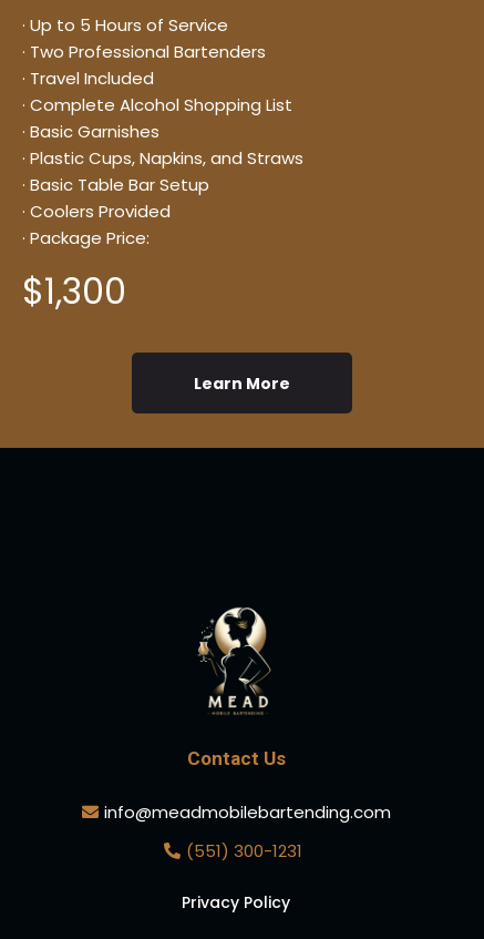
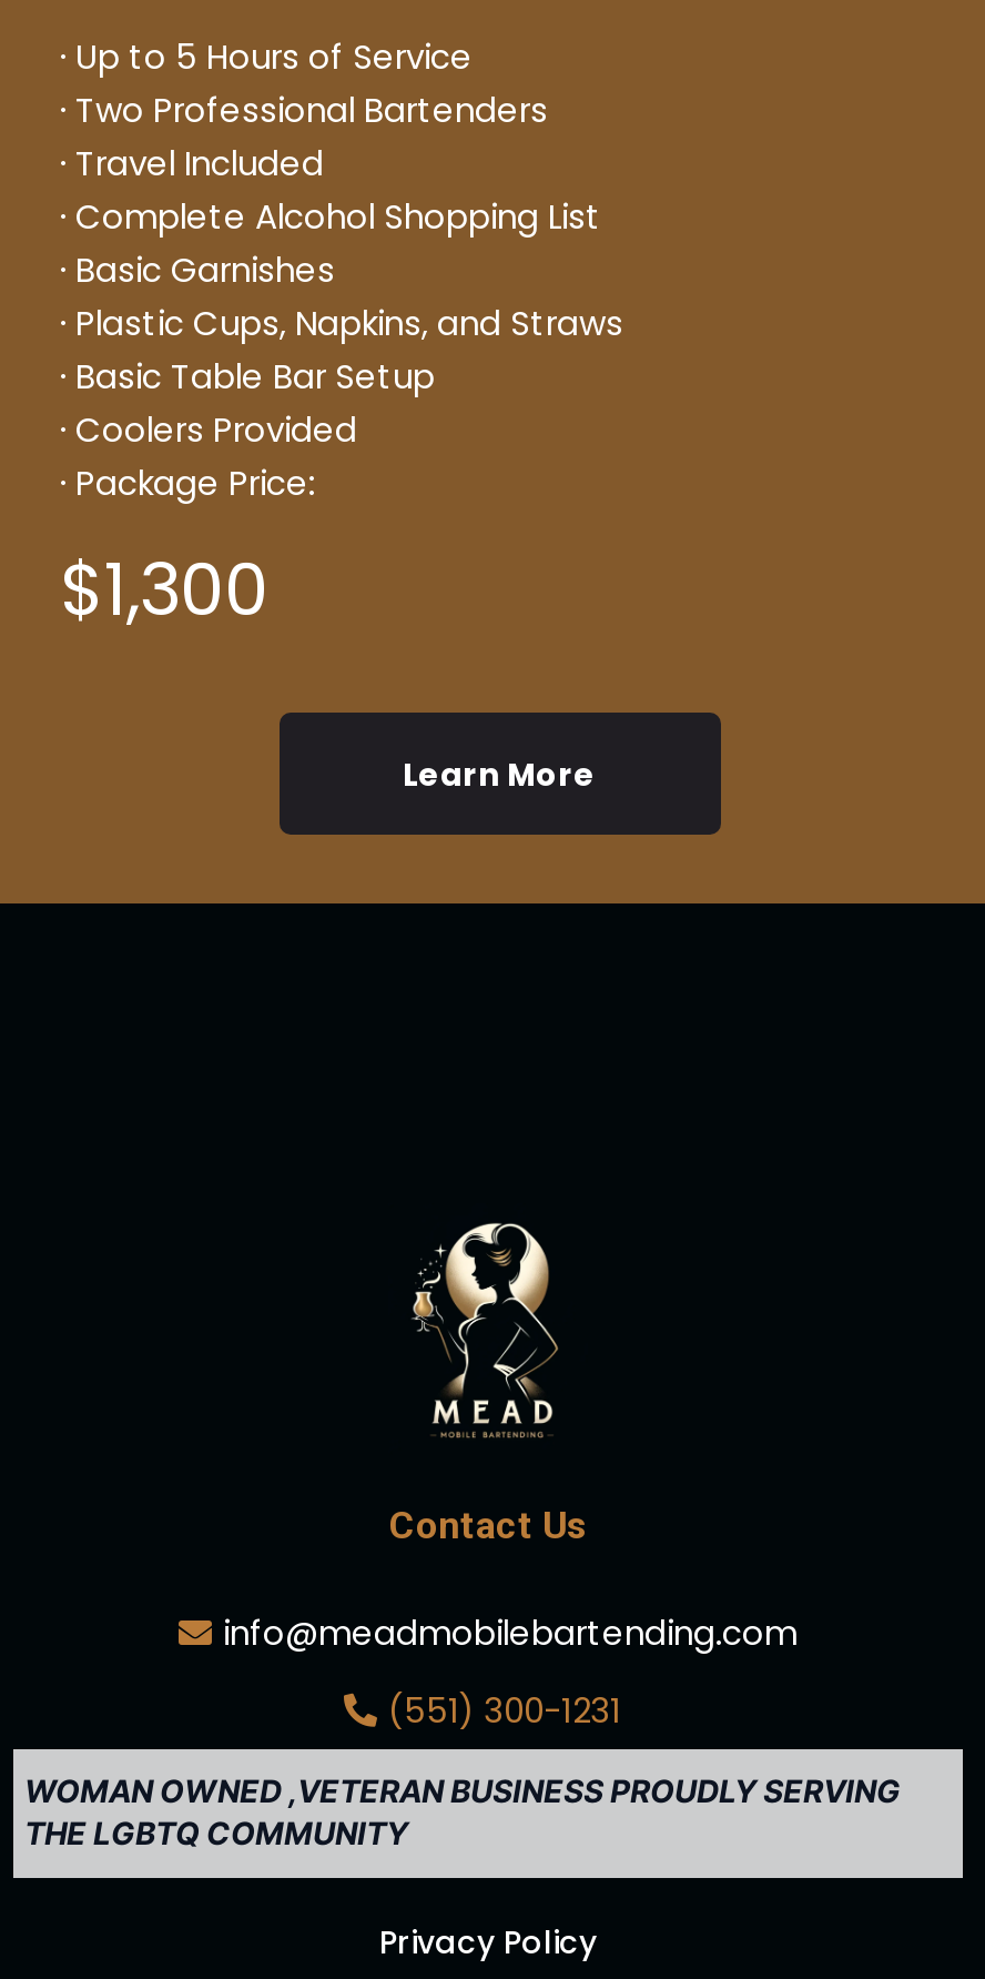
+ [image]
+ WOMAN OWNED ,VETERAN BUSINESS PROUDLY SERVING
+ THE LGBTQ COMMUNITY
